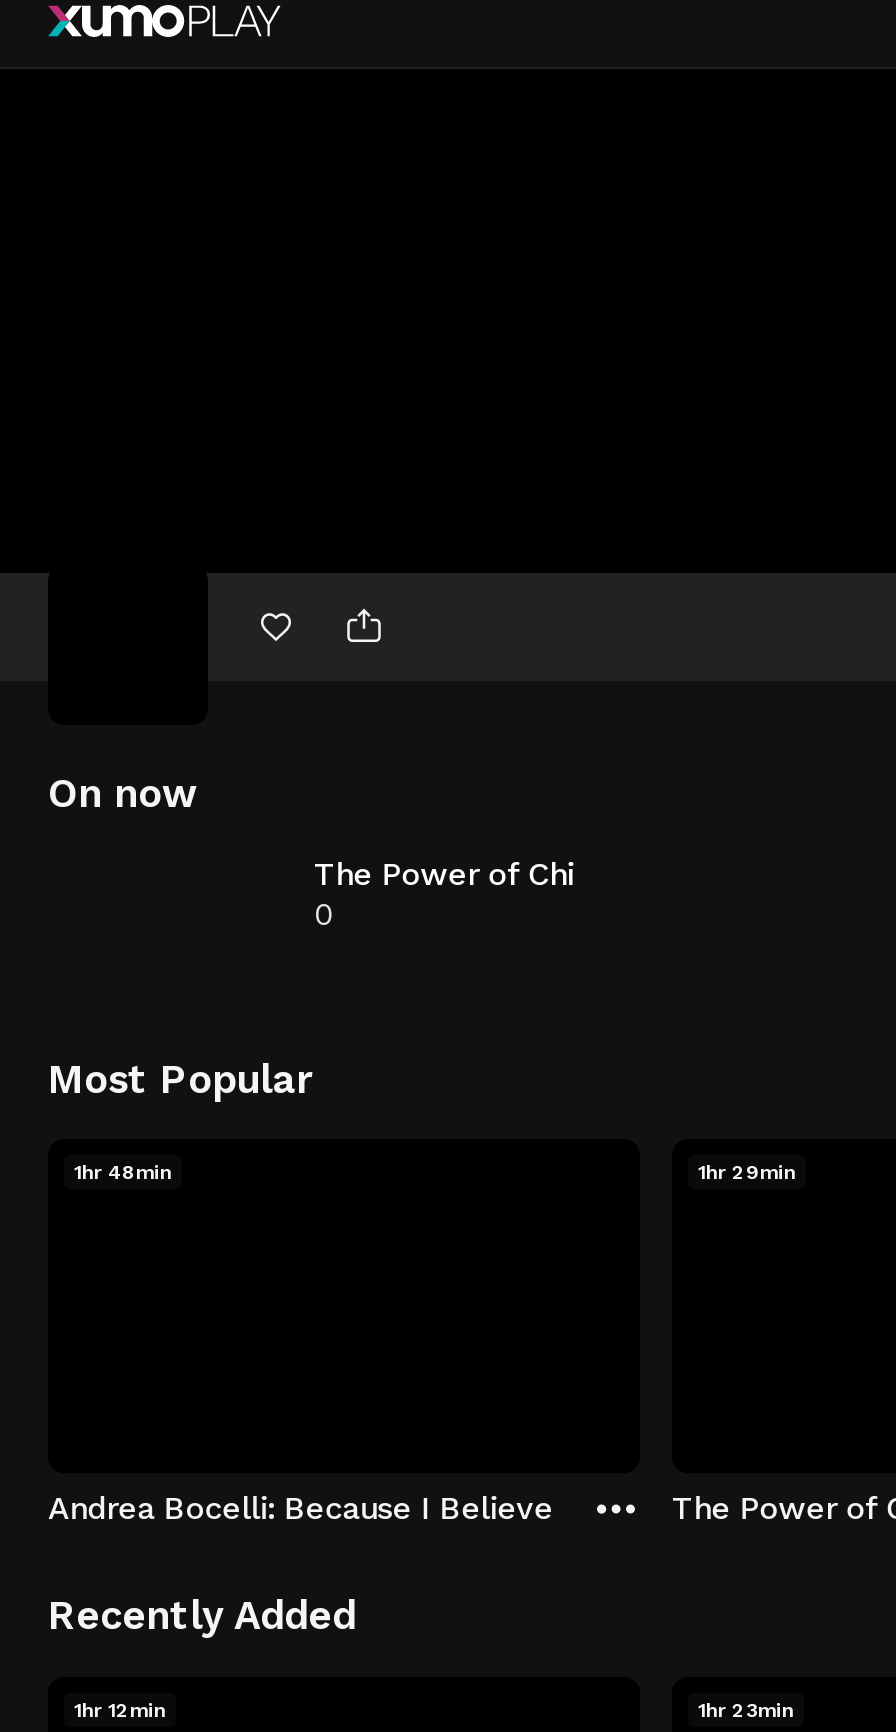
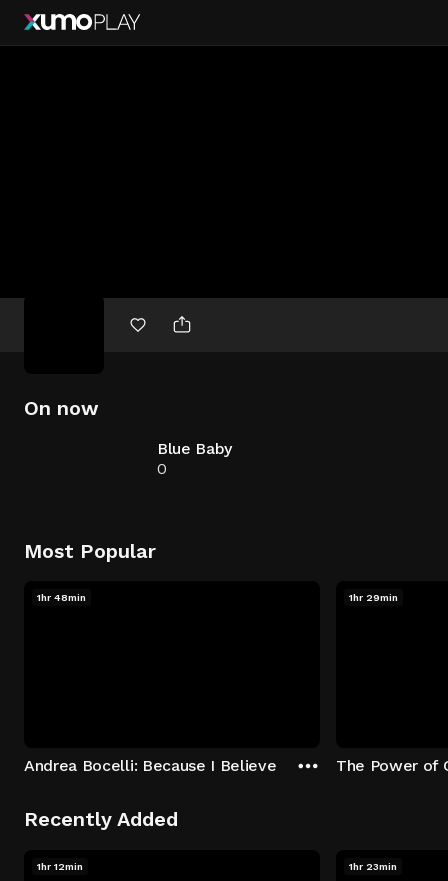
- The Power of Chi
+ Blue Baby
